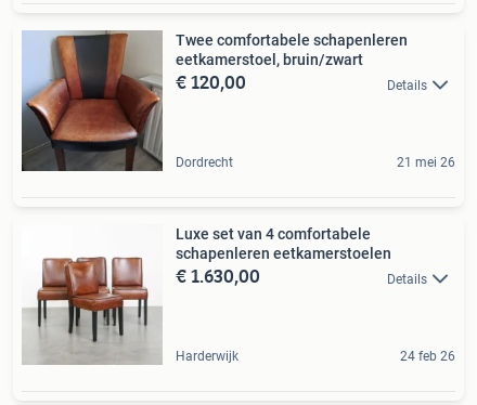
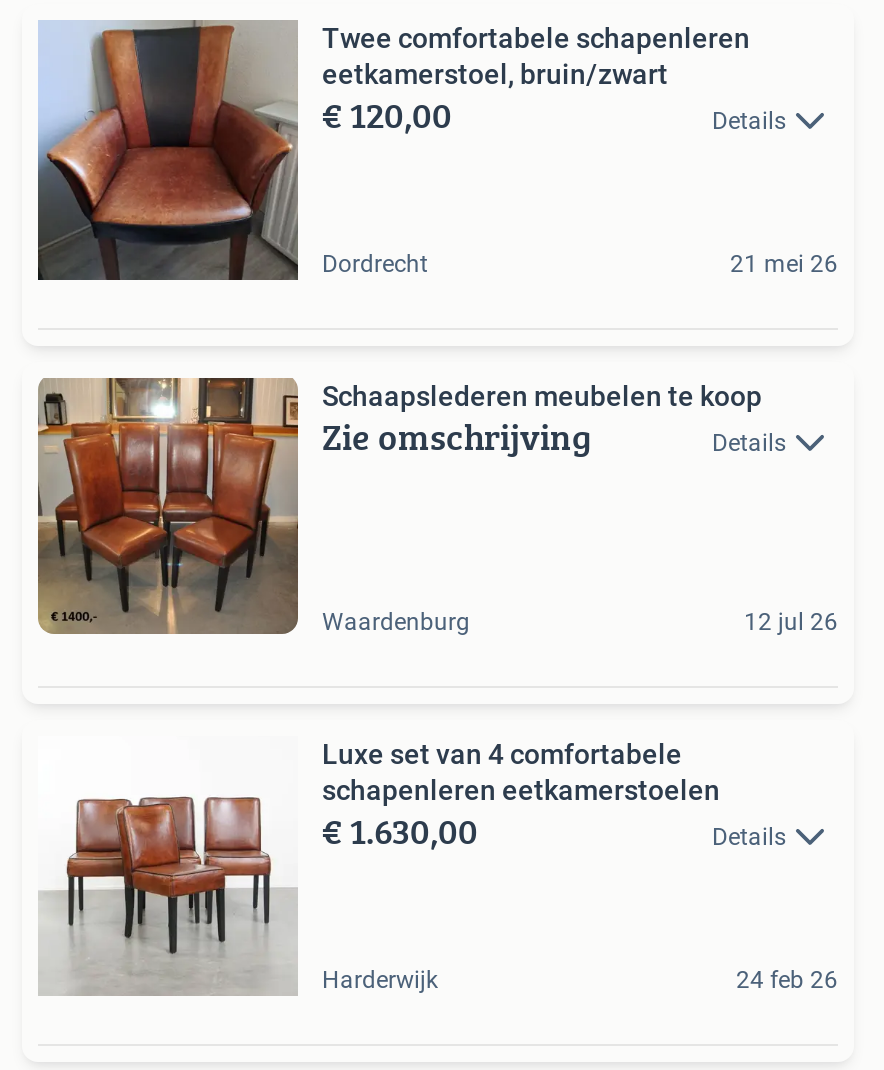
+ [image]
+ Schaapslederen meubelen te koop
+ Zie omschrijving
+ Details

+ Waardenburg
+ 12 jul 26
